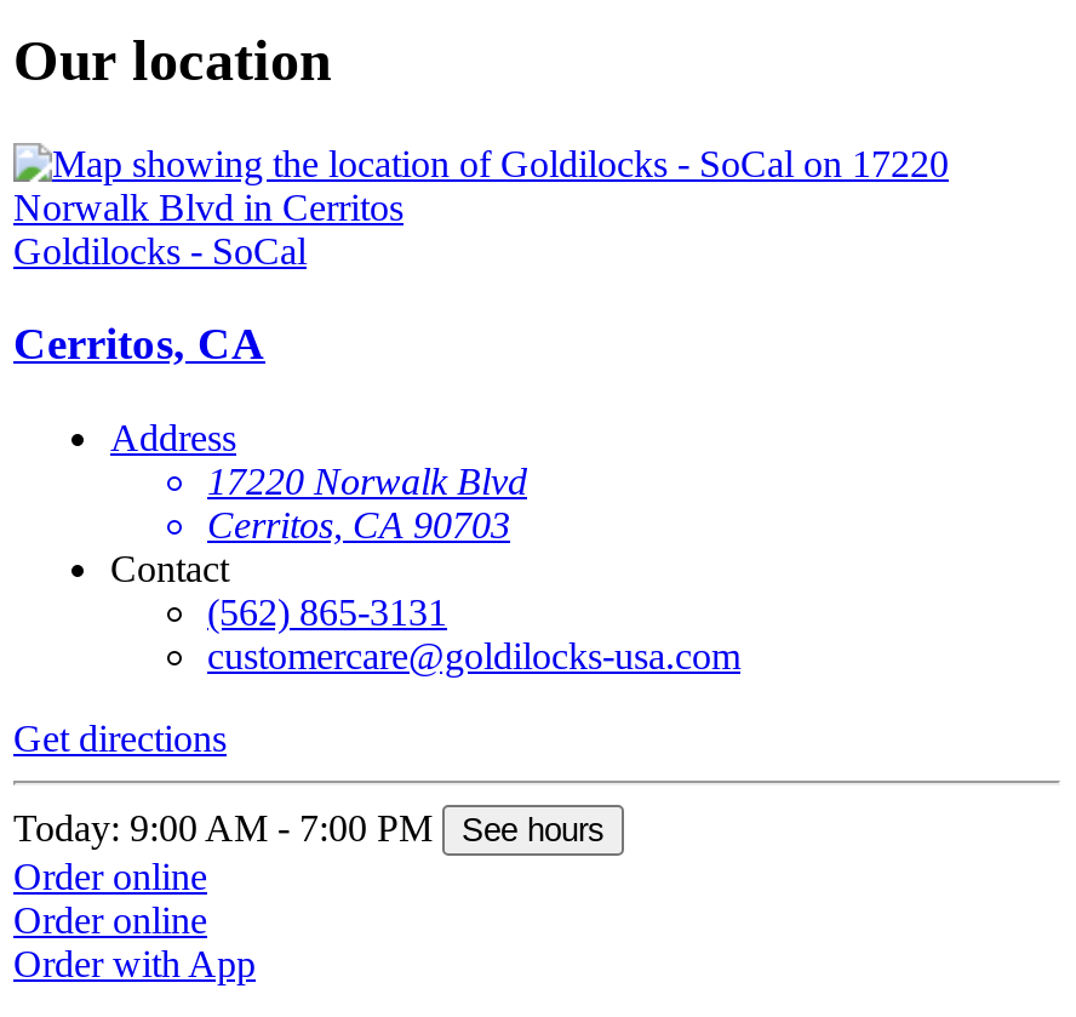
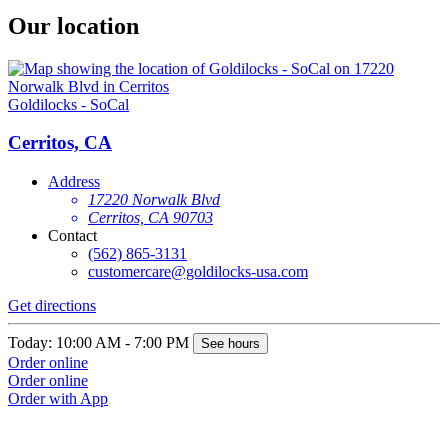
- Today: 9:00 AM - 7:00 PM See hours
+ Today: 10:00 AM - 7:00 PM See hours
